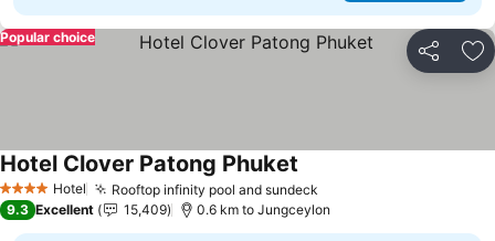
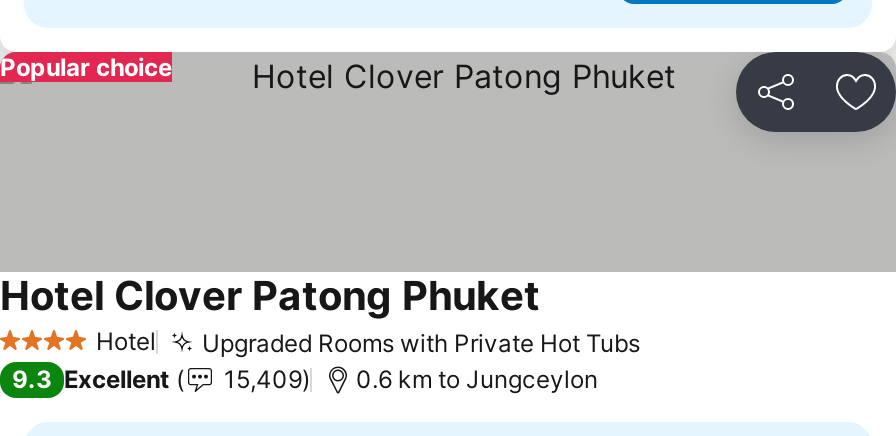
- Rooftop infinity pool and sundeck
+ Upgraded Rooms with Private Hot Tubs
